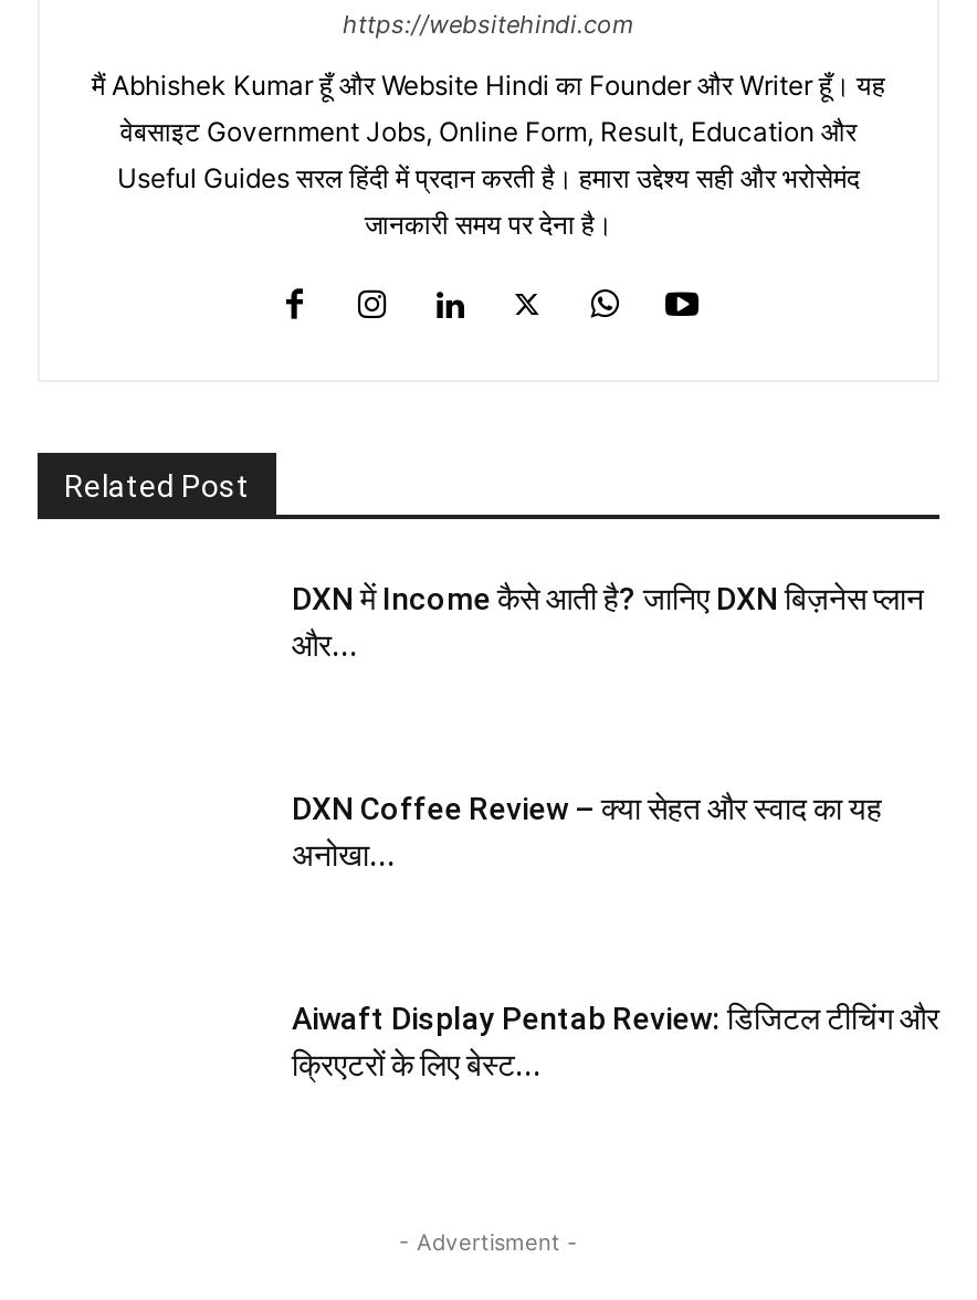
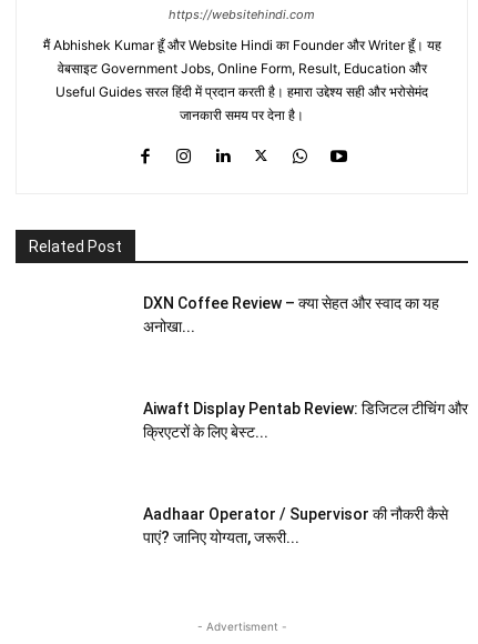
- DXN में Income कैसे आती है? जानिए DXN बिज़नेस प्लान
- और...

moved up: DXN Coffee Review – क्या सेहत और स्वाद का यह | अनोखा... | Aiwaft Display Pentab Review: डिजिटल टीचिंग और | क्रिएटरों के लिए बेस्ट...

+ Aadhaar Operator / Supervisor की नौकरी कैसे
+ पाएं? जानिए योग्यता, जरूरी...
